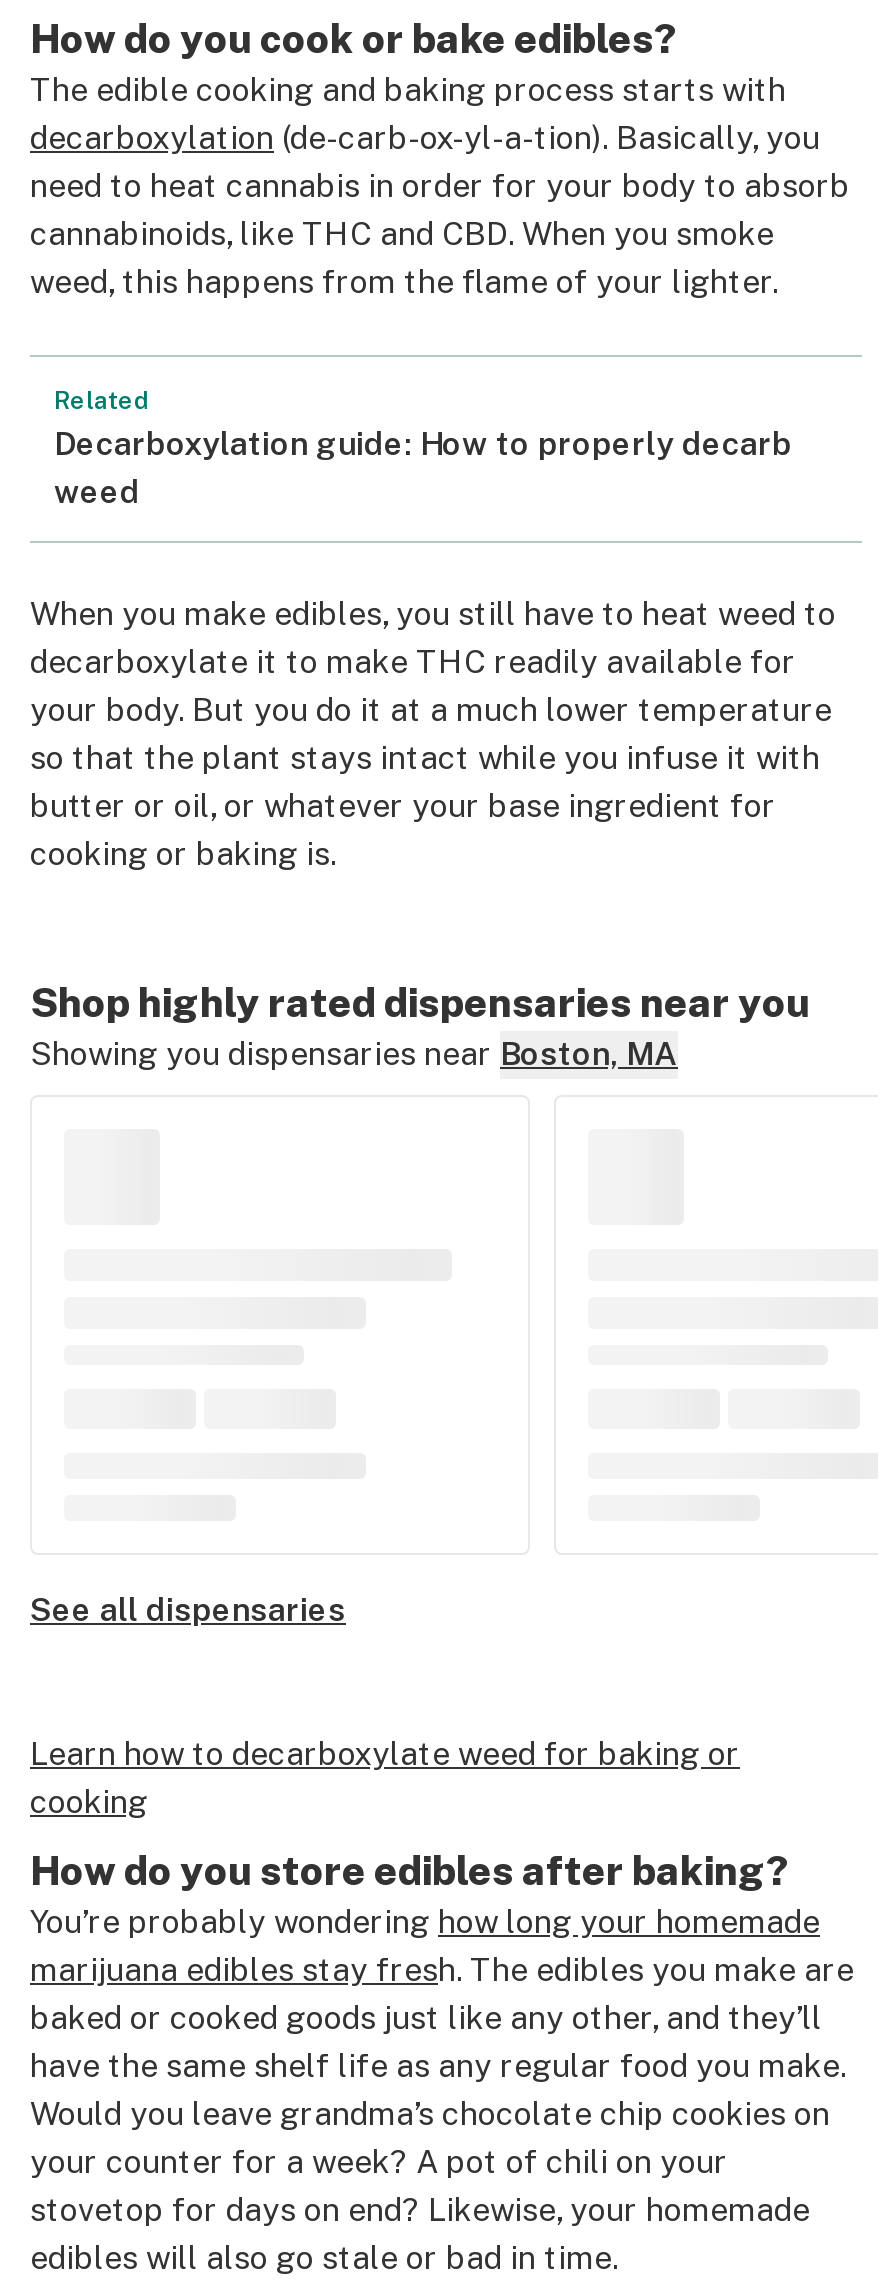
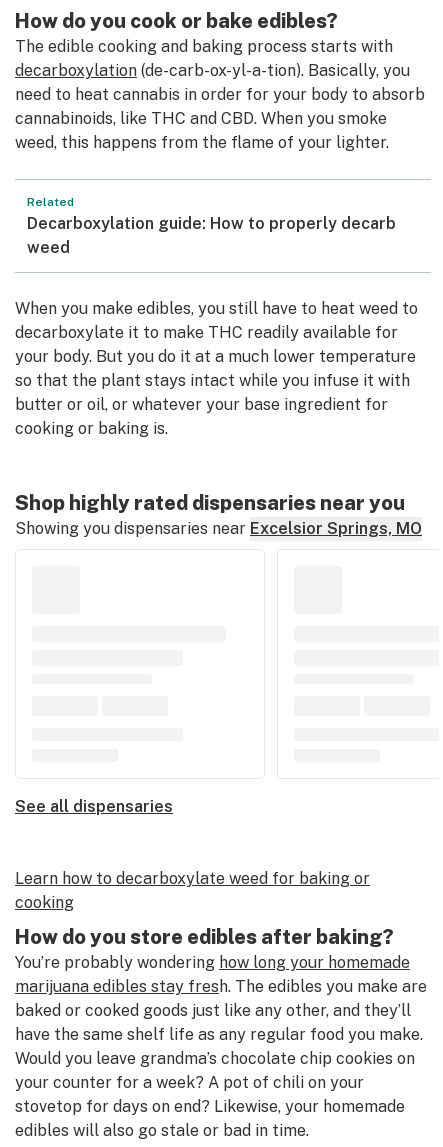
- Showing you dispensaries near Boston, MA
+ Showing you dispensaries near Excelsior Springs, MO
